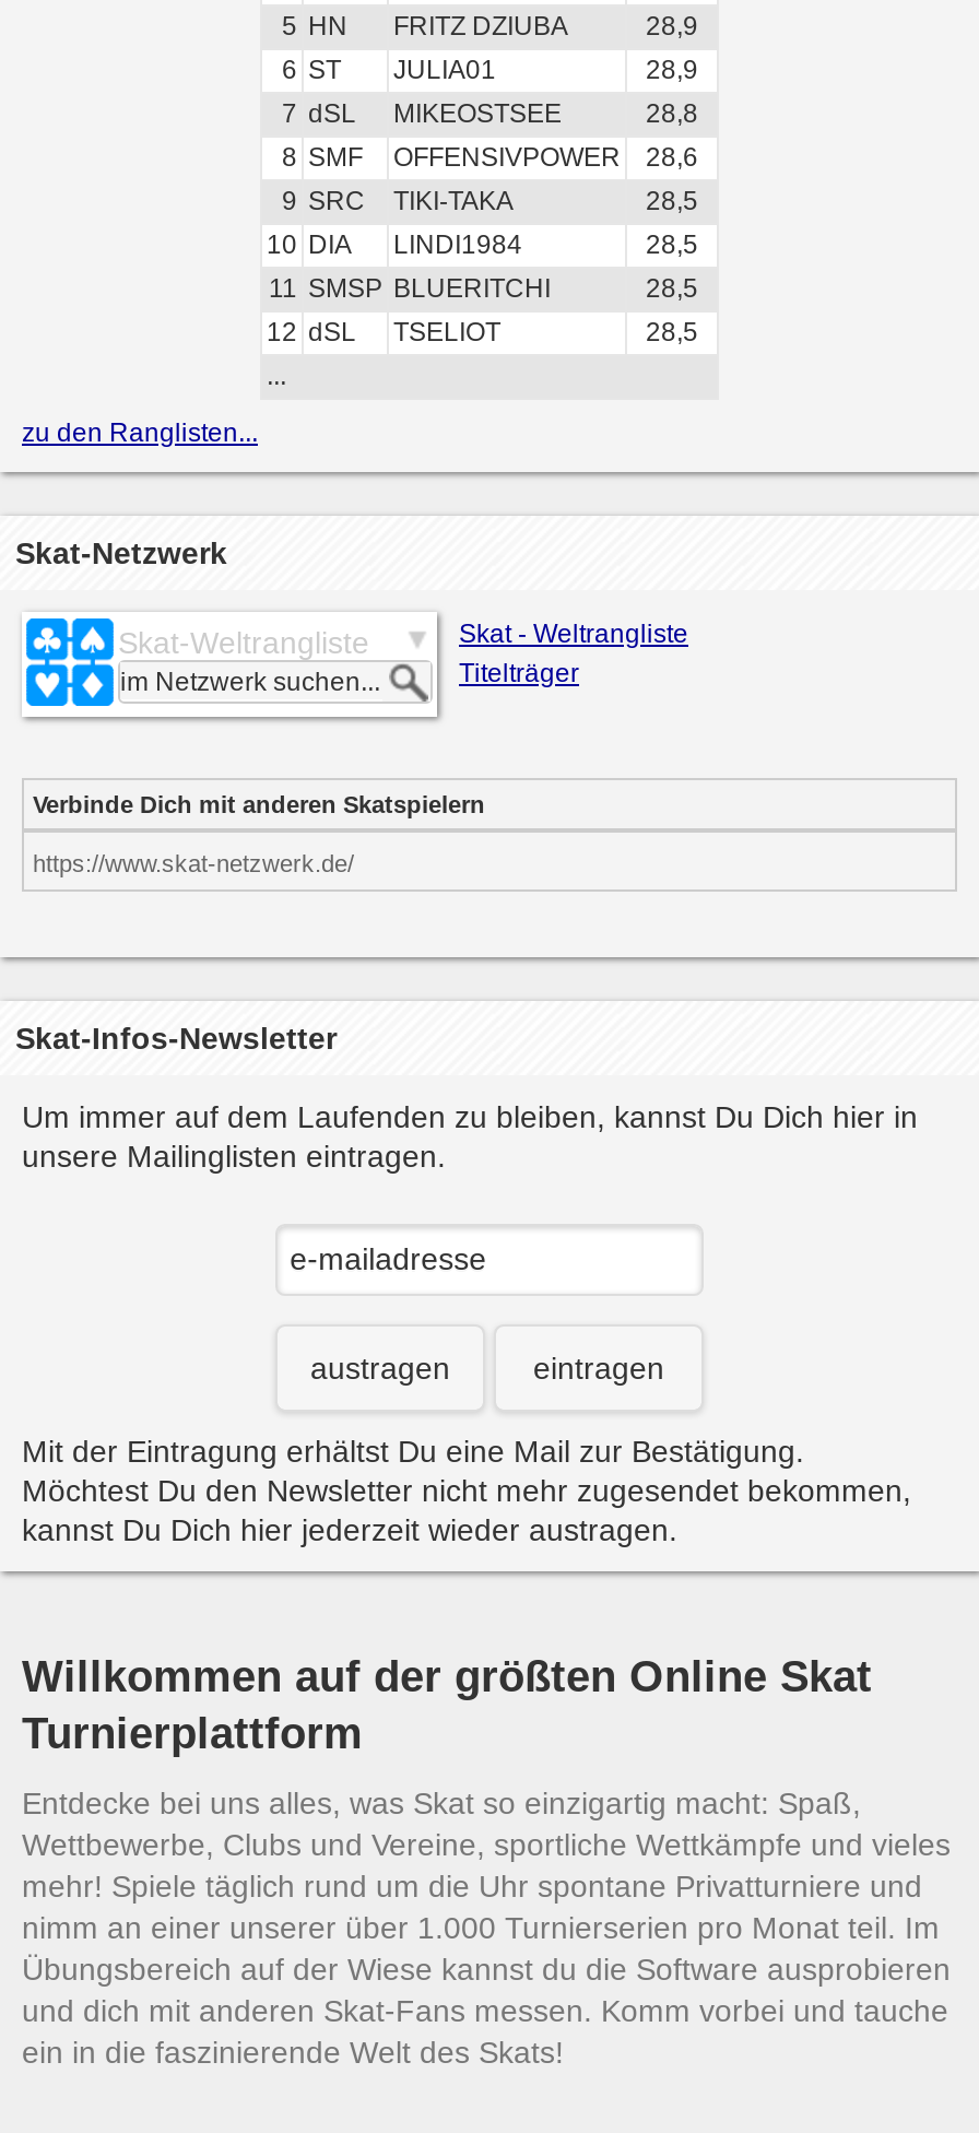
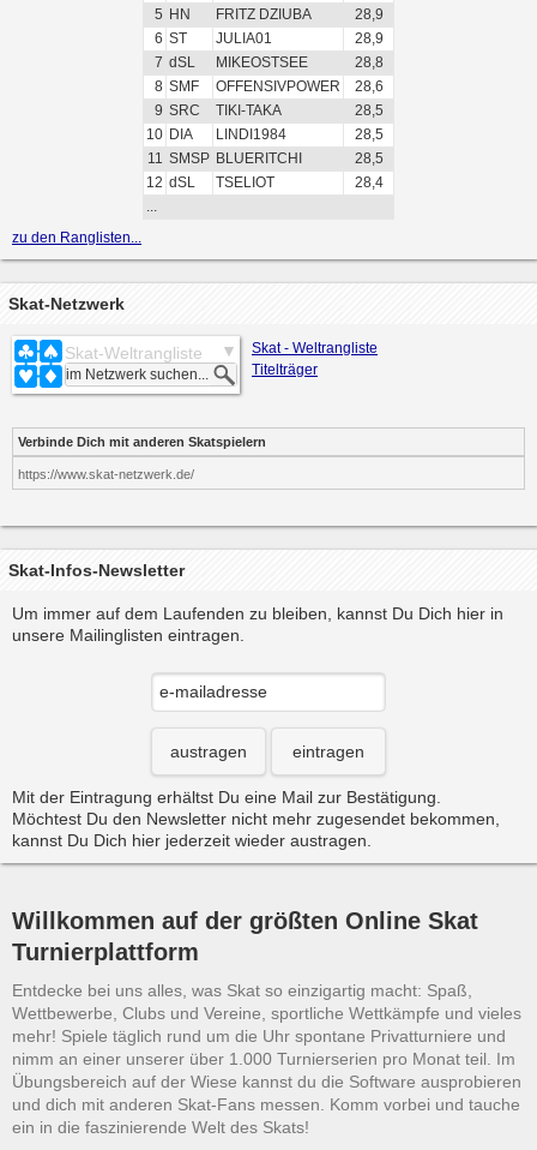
- 28,5
+ 28,4
